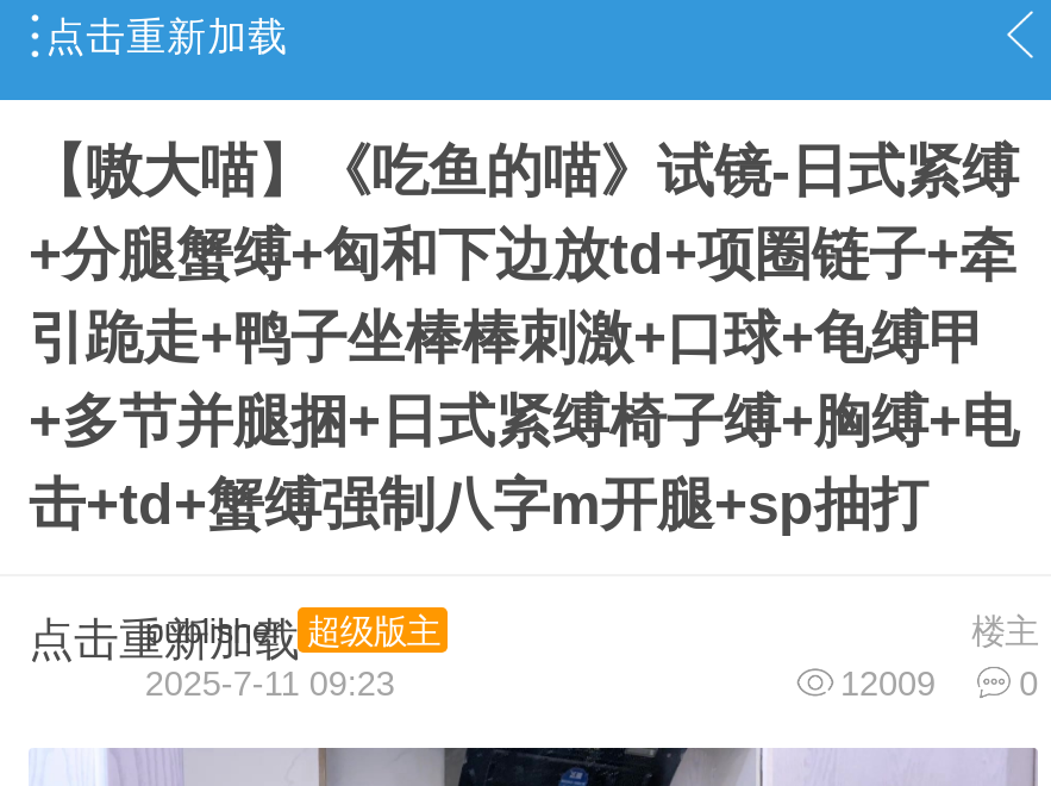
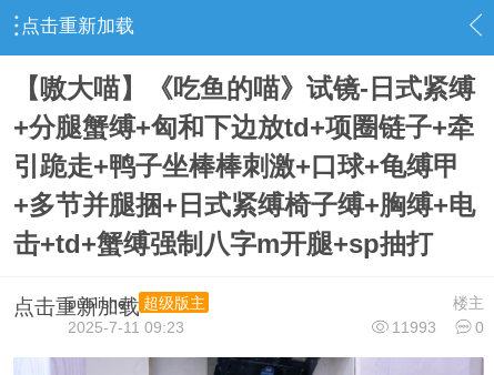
- 12009 0
+ 11993 0
